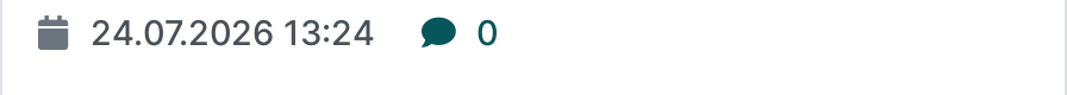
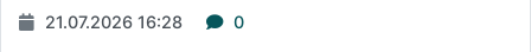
- 24.07.2026 13:24
+ 21.07.2026 16:28
